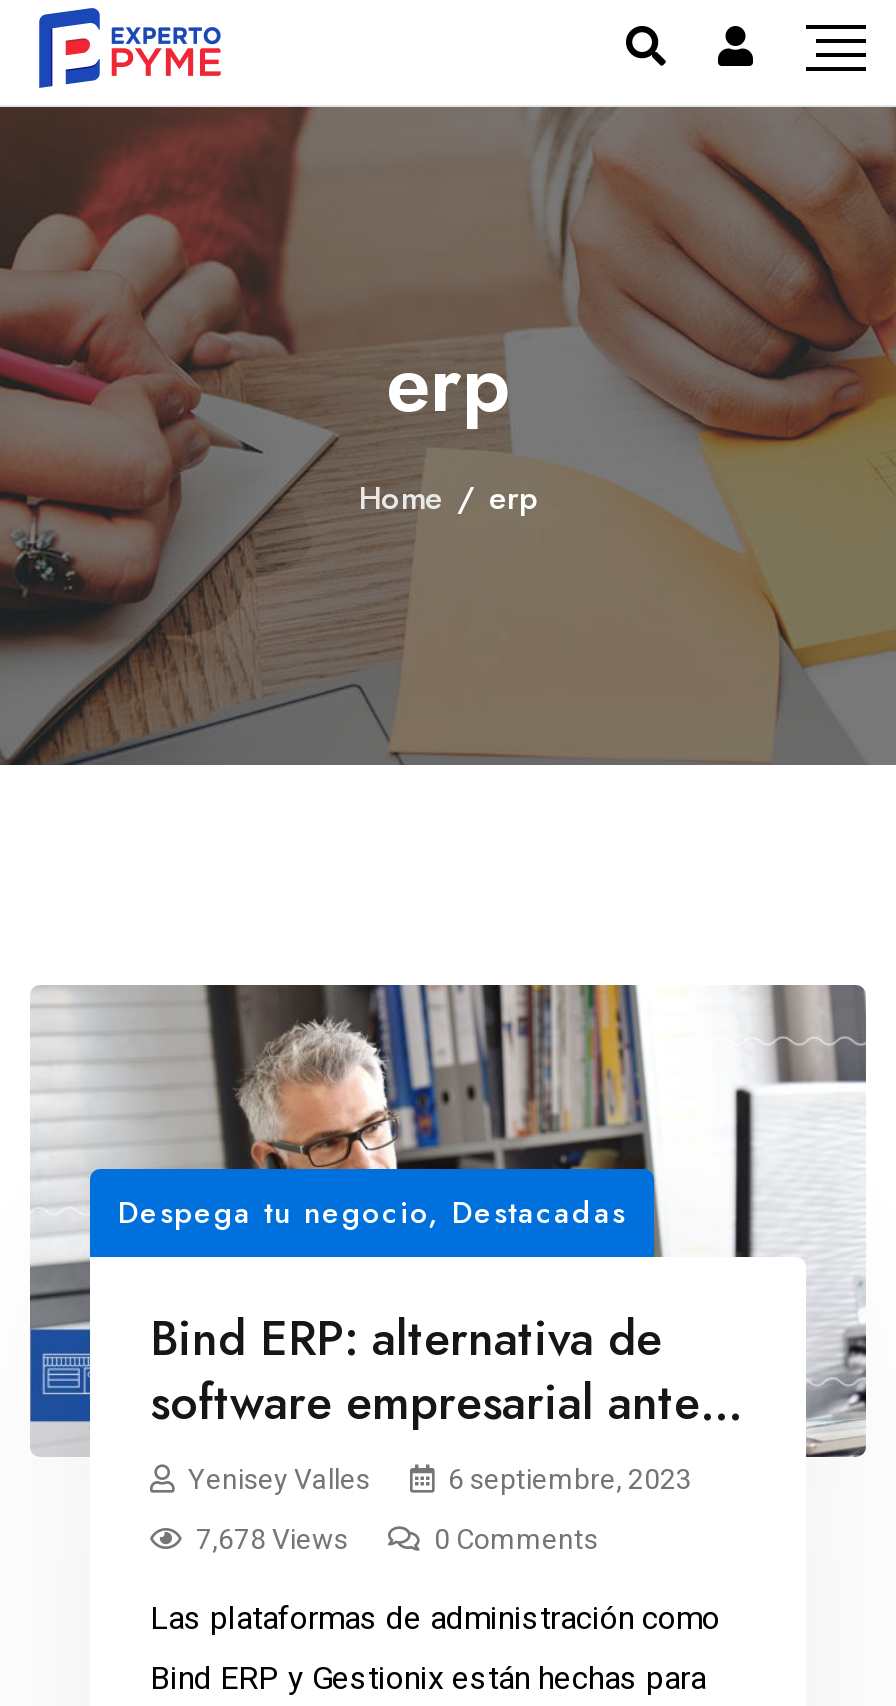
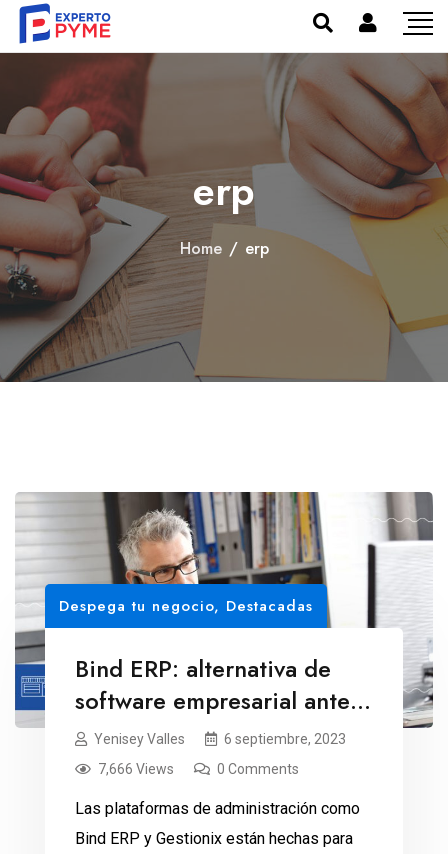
- 7,678 Views
+ 7,666 Views
